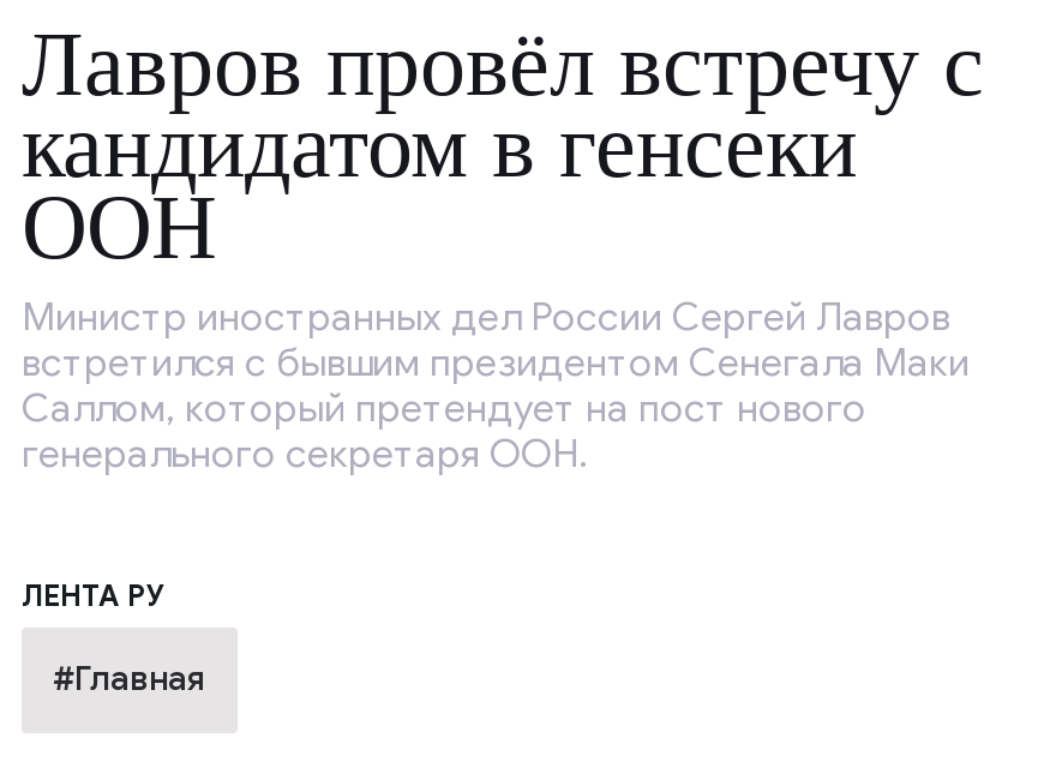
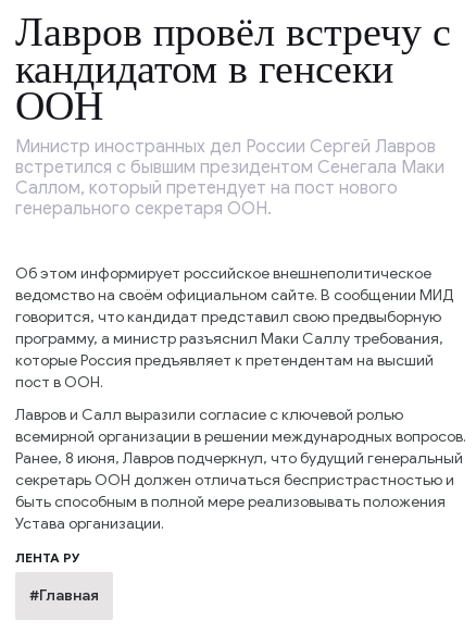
+ Об этом информирует российское внешнеполитическое
+ ведомство на своём официальном сайте. В сообщении МИД
+ говорится, что кандидат представил свою предвыборную
+ программу, а министр разъяснил Маки Саллу требования,
+ которые Россия предъявляет к претендентам на высший
+ пост в ООН.
+ Лавров и Салл выразили согласие с ключевой ролью
+ всемирной организации в решении международных вопросов.
+ Ранее, 8 июня, Лавров подчеркнул, что будущий генеральный
+ секретарь ООН должен отличаться беспристрастностью и
+ быть способным в полной мере реализовывать положения
+ Устава организации.
